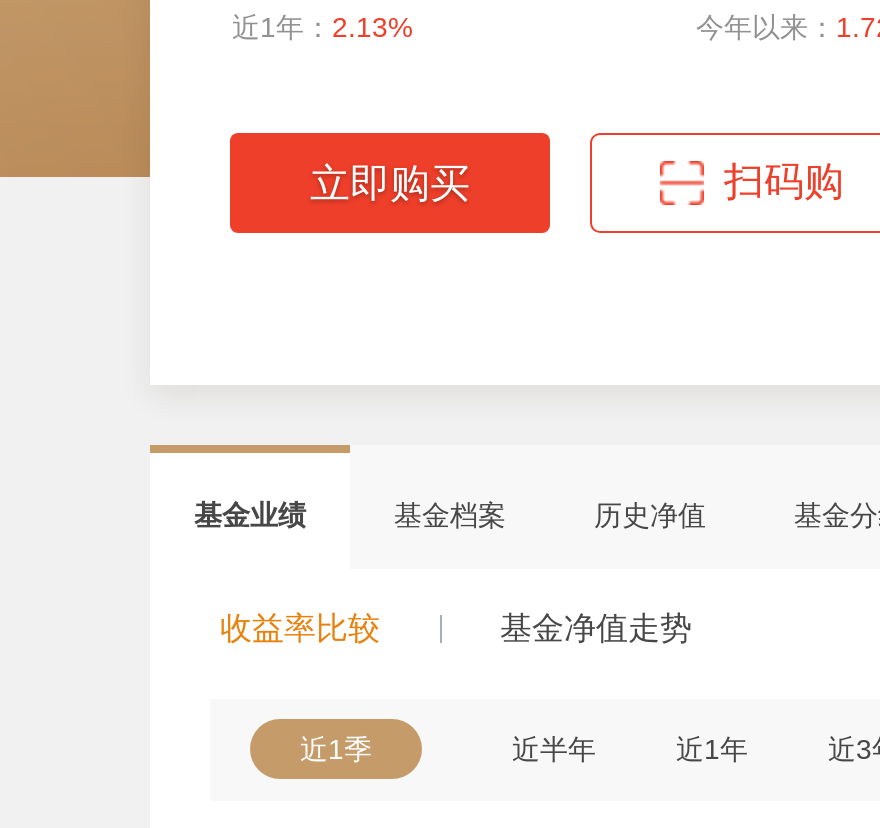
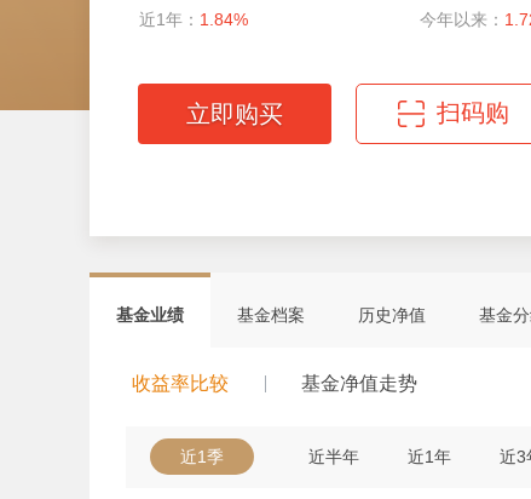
- 近1年：2.13%
+ 近1年：1.84%
